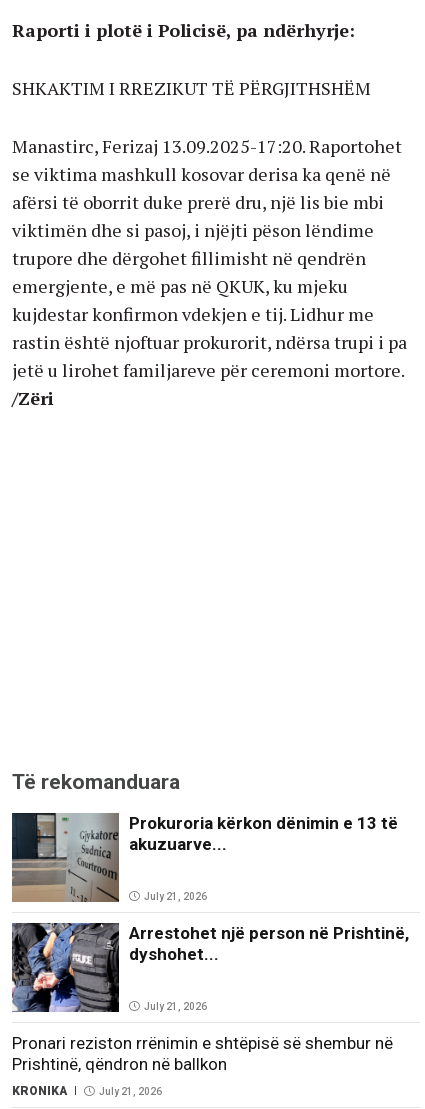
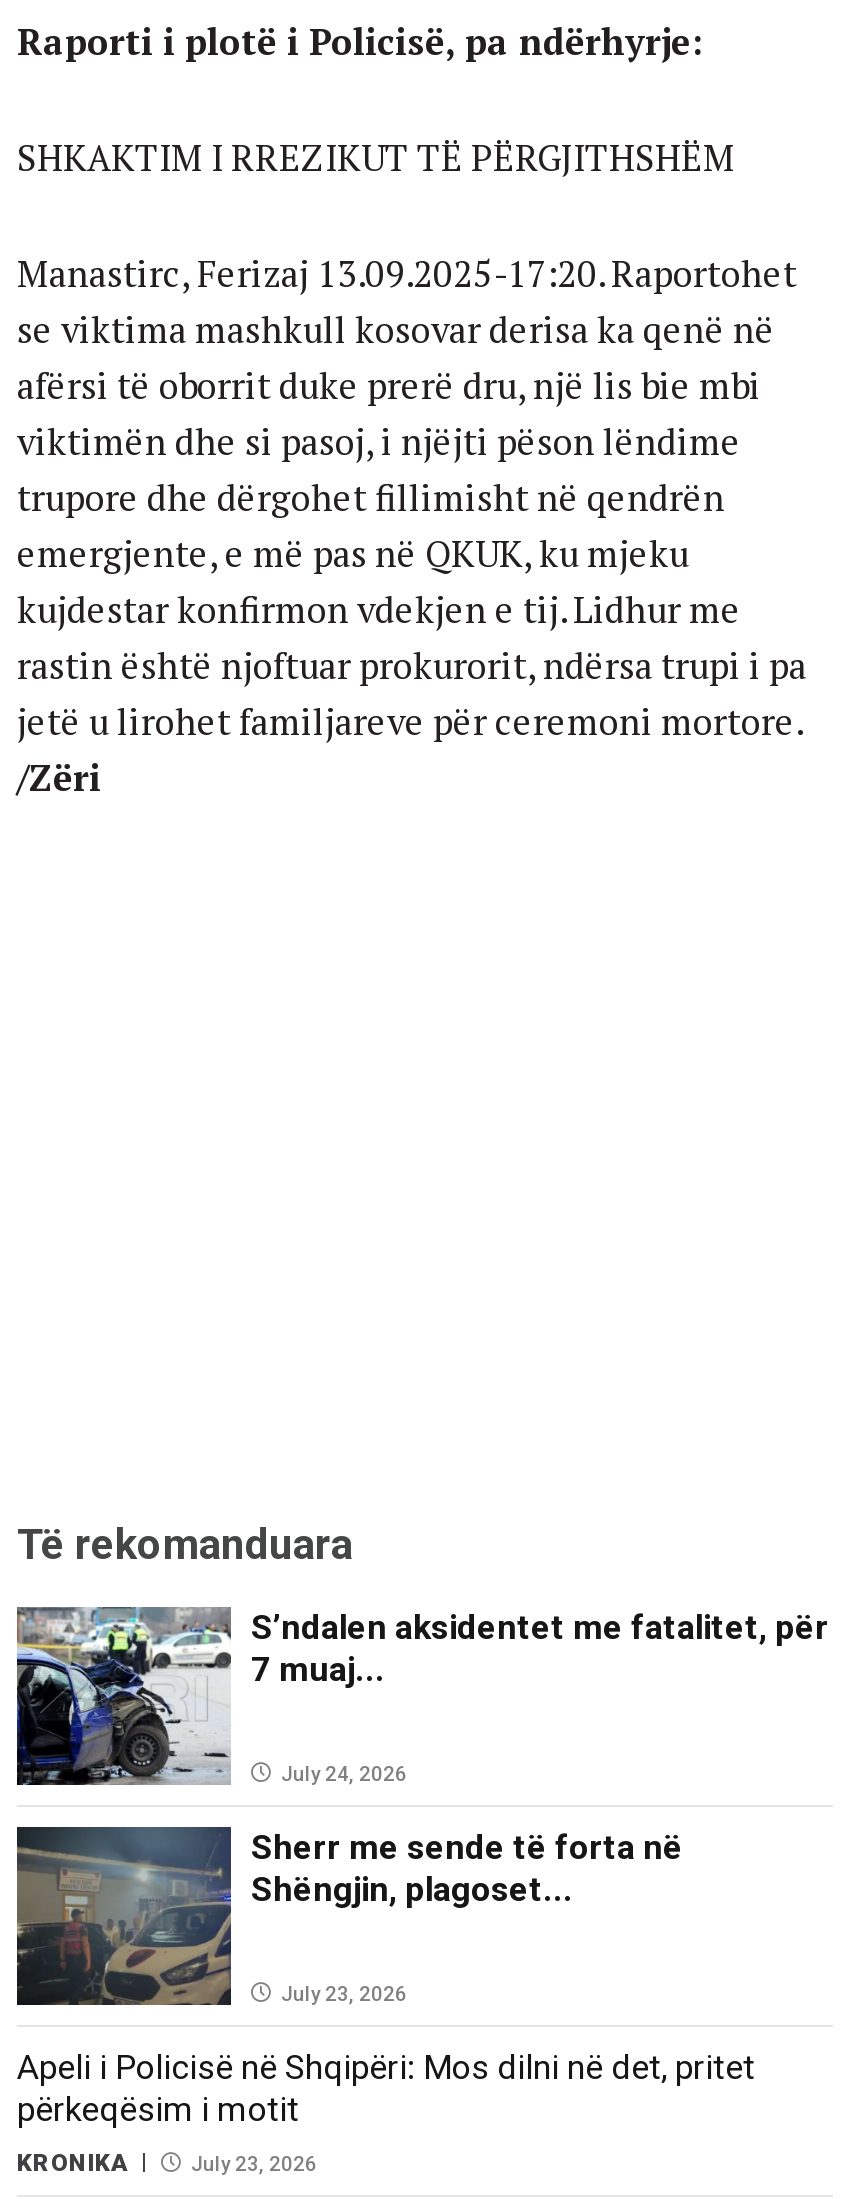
- [image]
- Prokuroria kërkon dënimin e 13 të
- akuzuarve...
+ [image]
+ S’ndalen aksidentet me fatalitet, për
+ 7 muaj...

- July 21, 2026
+ July 24, 2026

- [image]
- Arrestohet një person në Prishtinë,
- dyshohet...
+ [image]
+ Sherr me sende të forta në
+ Shëngjin, plagoset...

- July 21, 2026
+ July 23, 2026

- Pronari reziston rrënimin e shtëpisë së shembur në
- Prishtinë, qëndron në ballkon
+ Apeli i Policisë në Shqipëri: Mos dilni në det, pritet
+ përkeqësim i motit

- July 21, 2026
+ July 23, 2026
